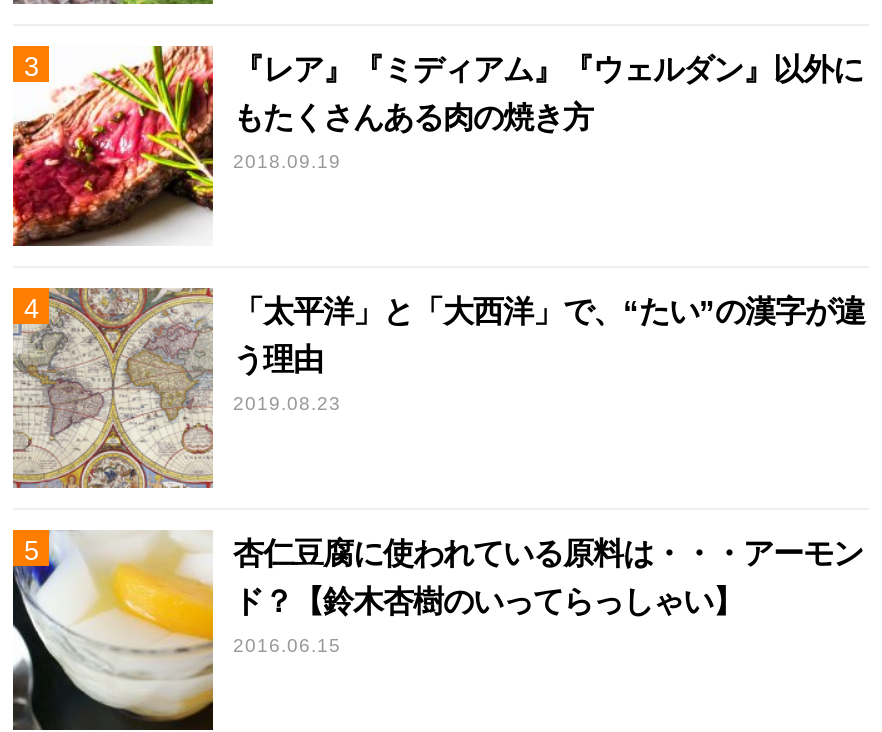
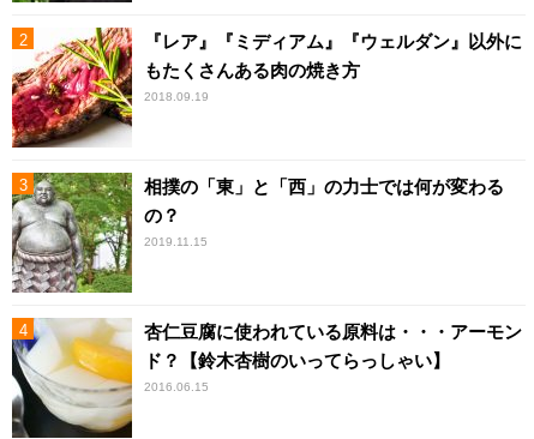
- [image]
- 「太平洋」と「大西洋」で、“たい”の漢字が違
- う理由
+ [image]
+ 相撲の「東」と「西」の力士では何が変わる
+ の？

- 2019.08.23
+ 2019.11.15
